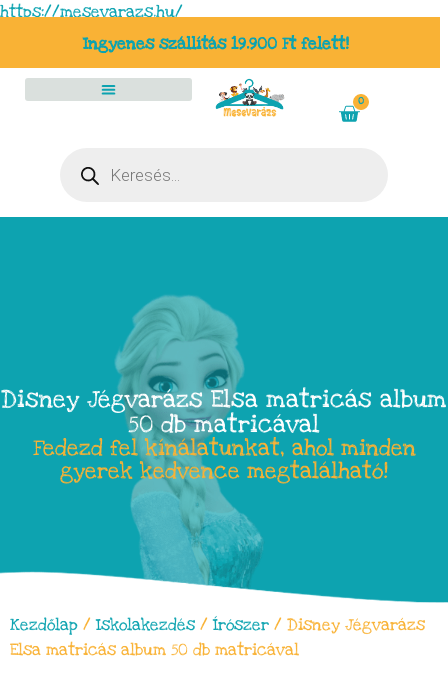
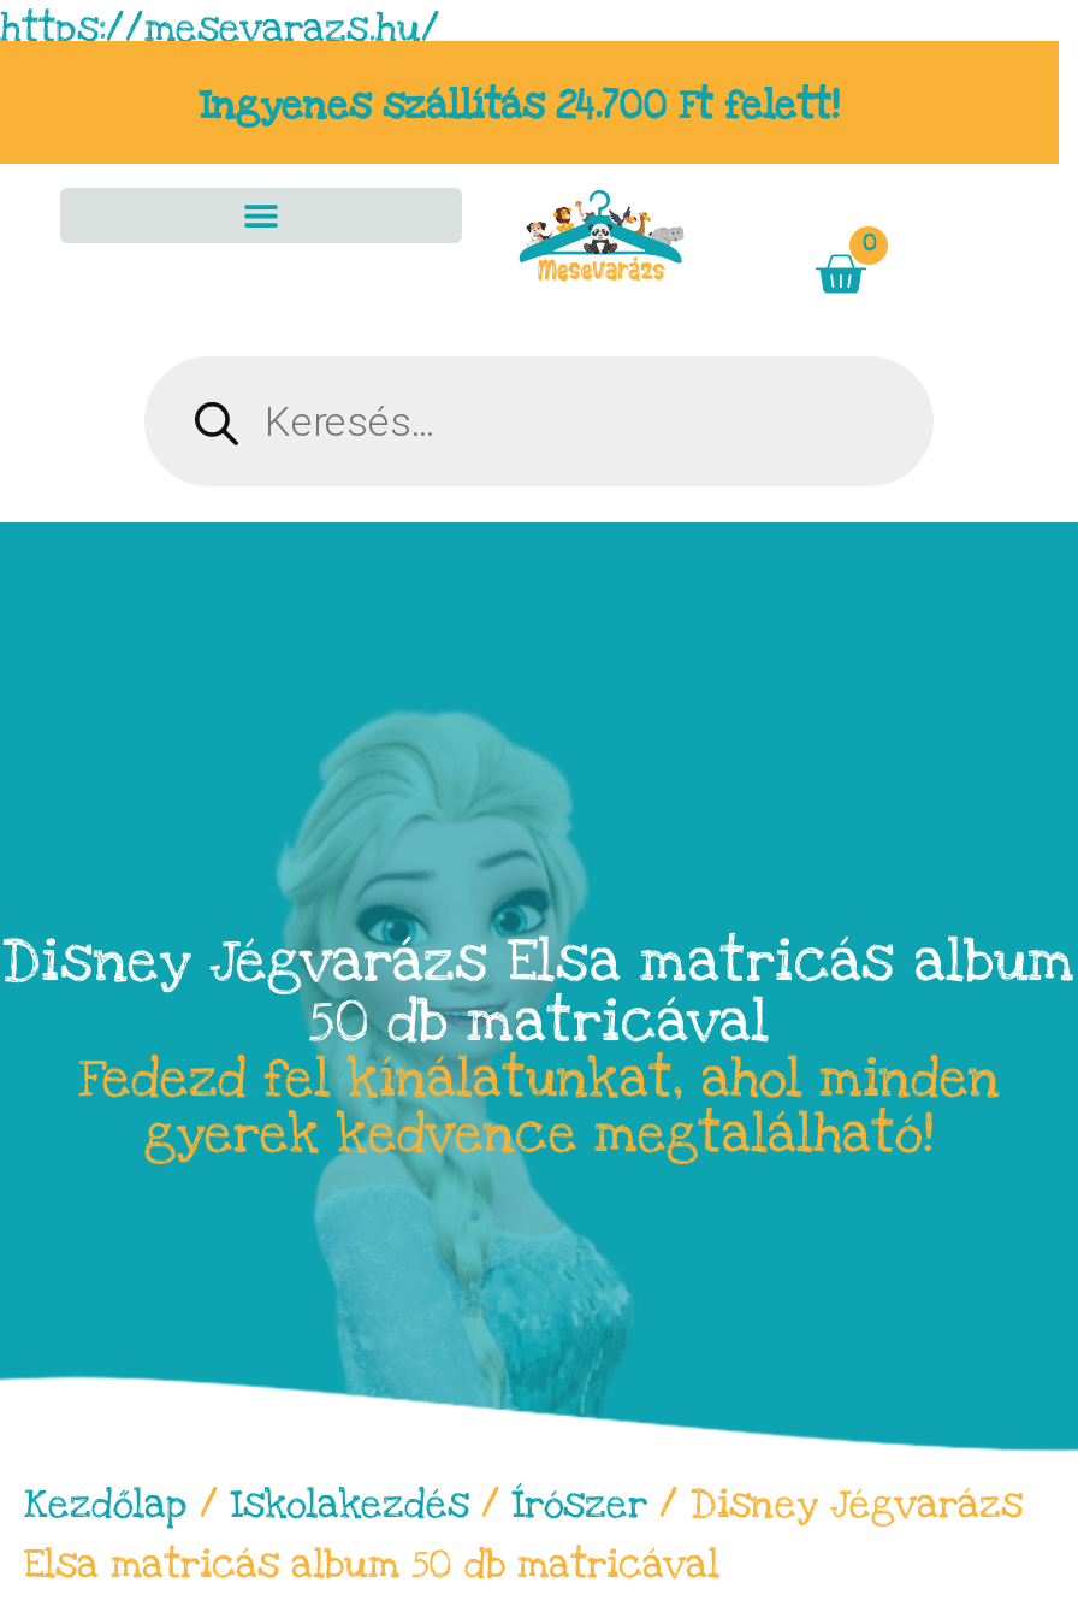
- Ingyenes szállítás 19.900 Ft felett!
+ Ingyenes szállítás 24.700 Ft felett!
